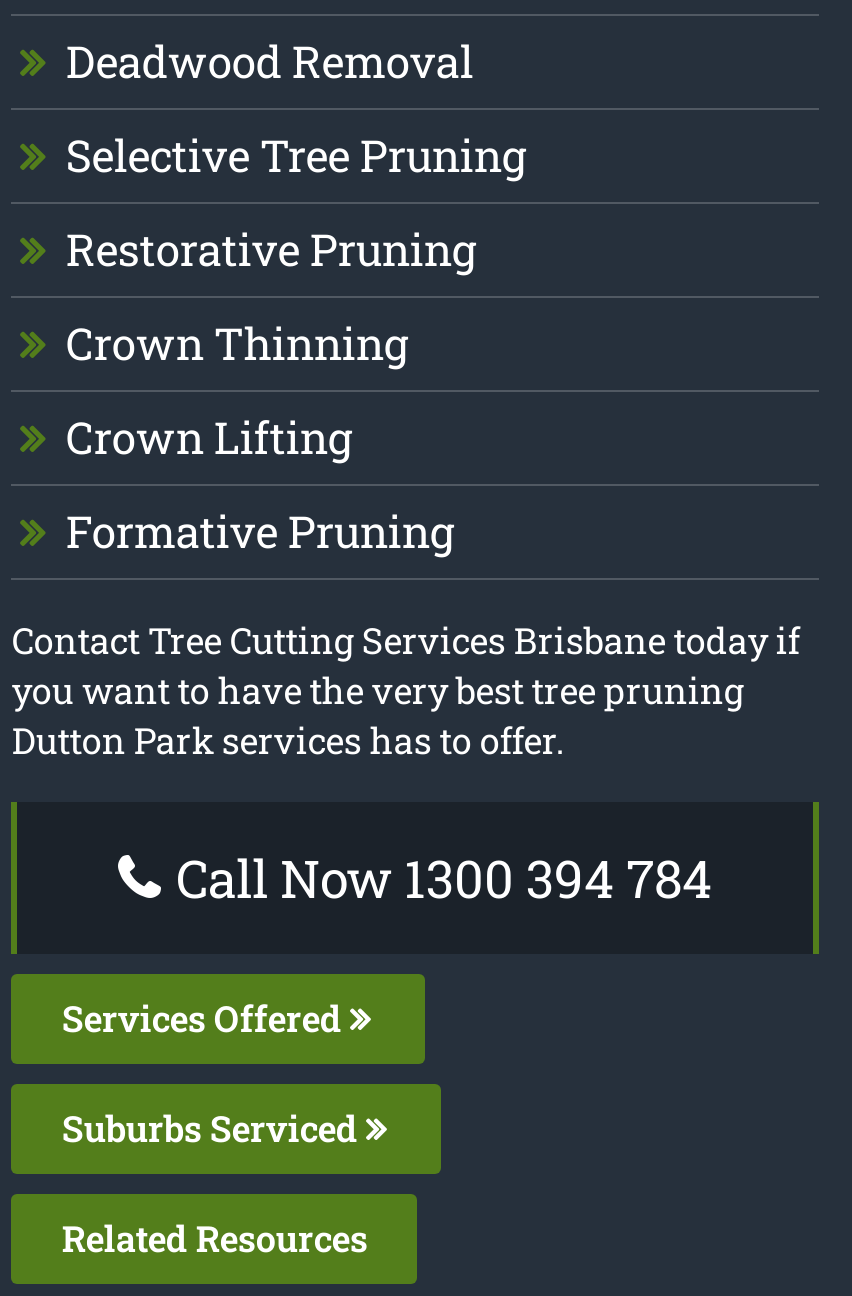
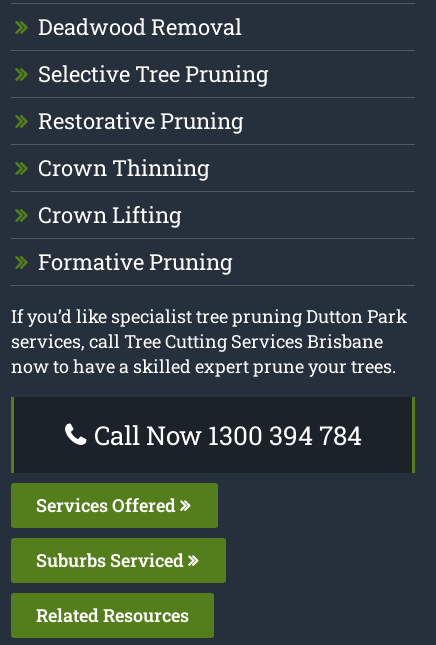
- Contact Tree Cutting Services Brisbane today if
- you want to have the very best tree pruning
- Dutton Park services has to offer.
+ If you’d like specialist tree pruning Dutton Park
+ services, call Tree Cutting Services Brisbane
+ now to have a skilled expert prune your trees.
